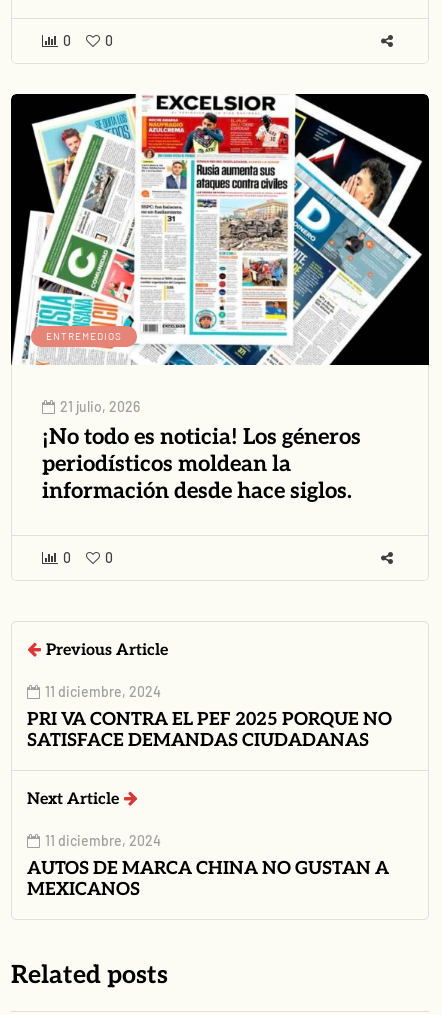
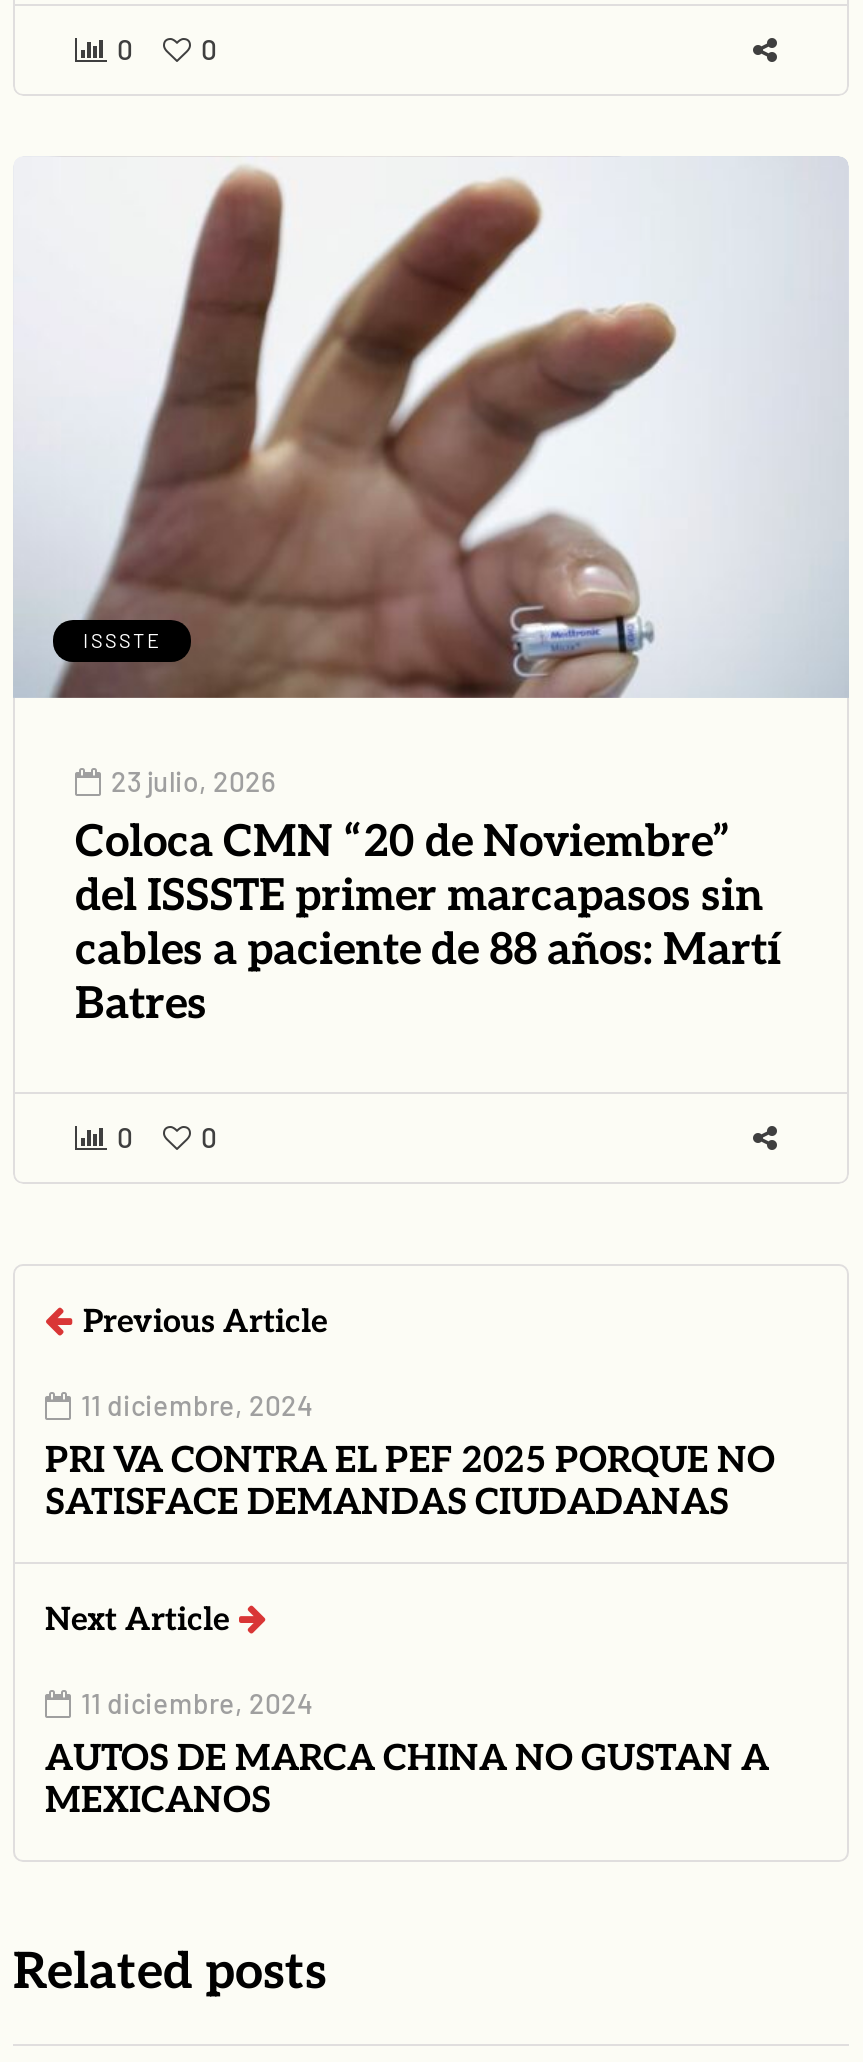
- [image]
- ENTREMEDIOS
+ [image]
+ ISSSTE

- 21 julio, 2026
- ¡No todo es noticia! Los géneros
- periodísticos moldean la
- información desde hace siglos.
+ 23 julio, 2026
+ Coloca CMN “20 de Noviembre”
+ del ISSSTE primer marcapasos sin
+ cables a paciente de 88 años: Martí
+ Batres
